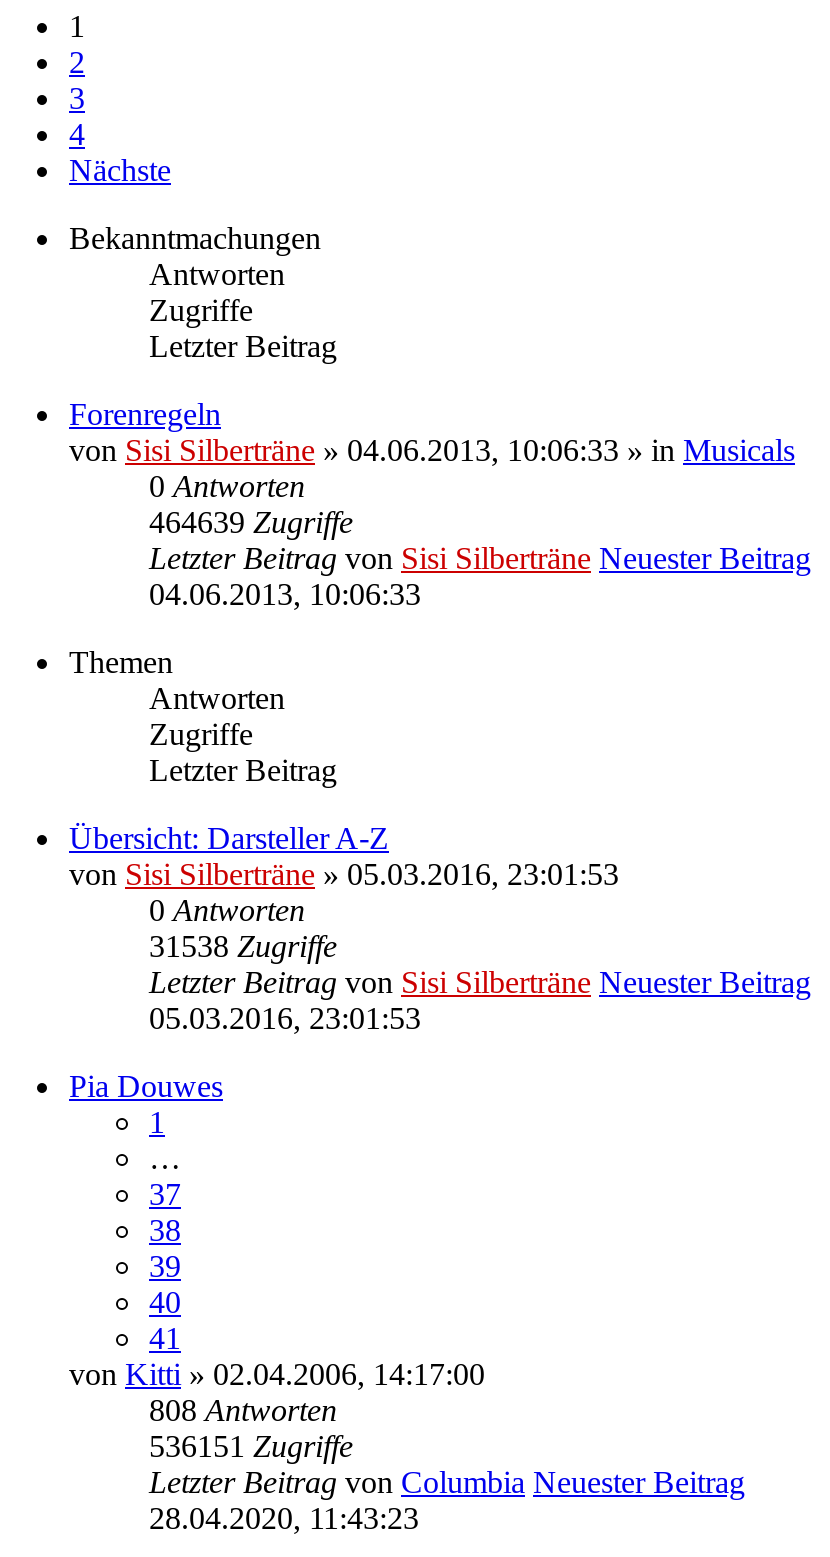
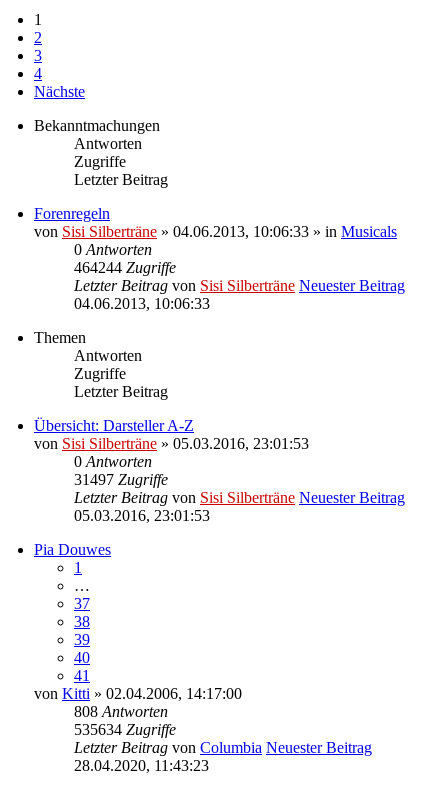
- 464639 Zugriffe
+ 464244 Zugriffe

- 31538 Zugriffe
+ 31497 Zugriffe

- 536151 Zugriffe
+ 535634 Zugriffe
